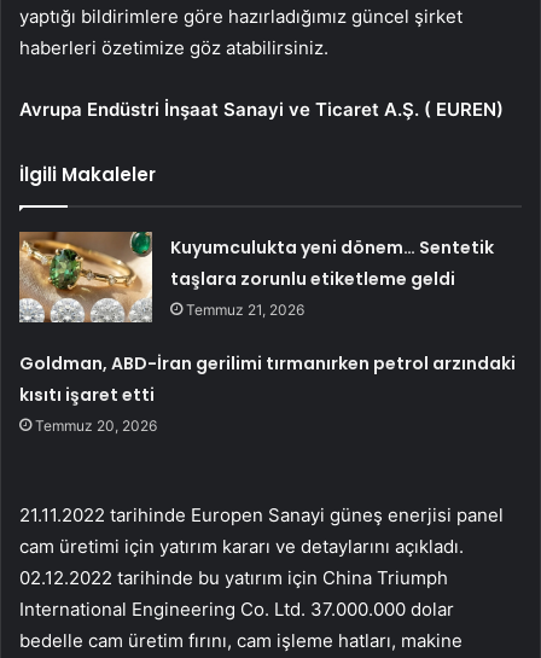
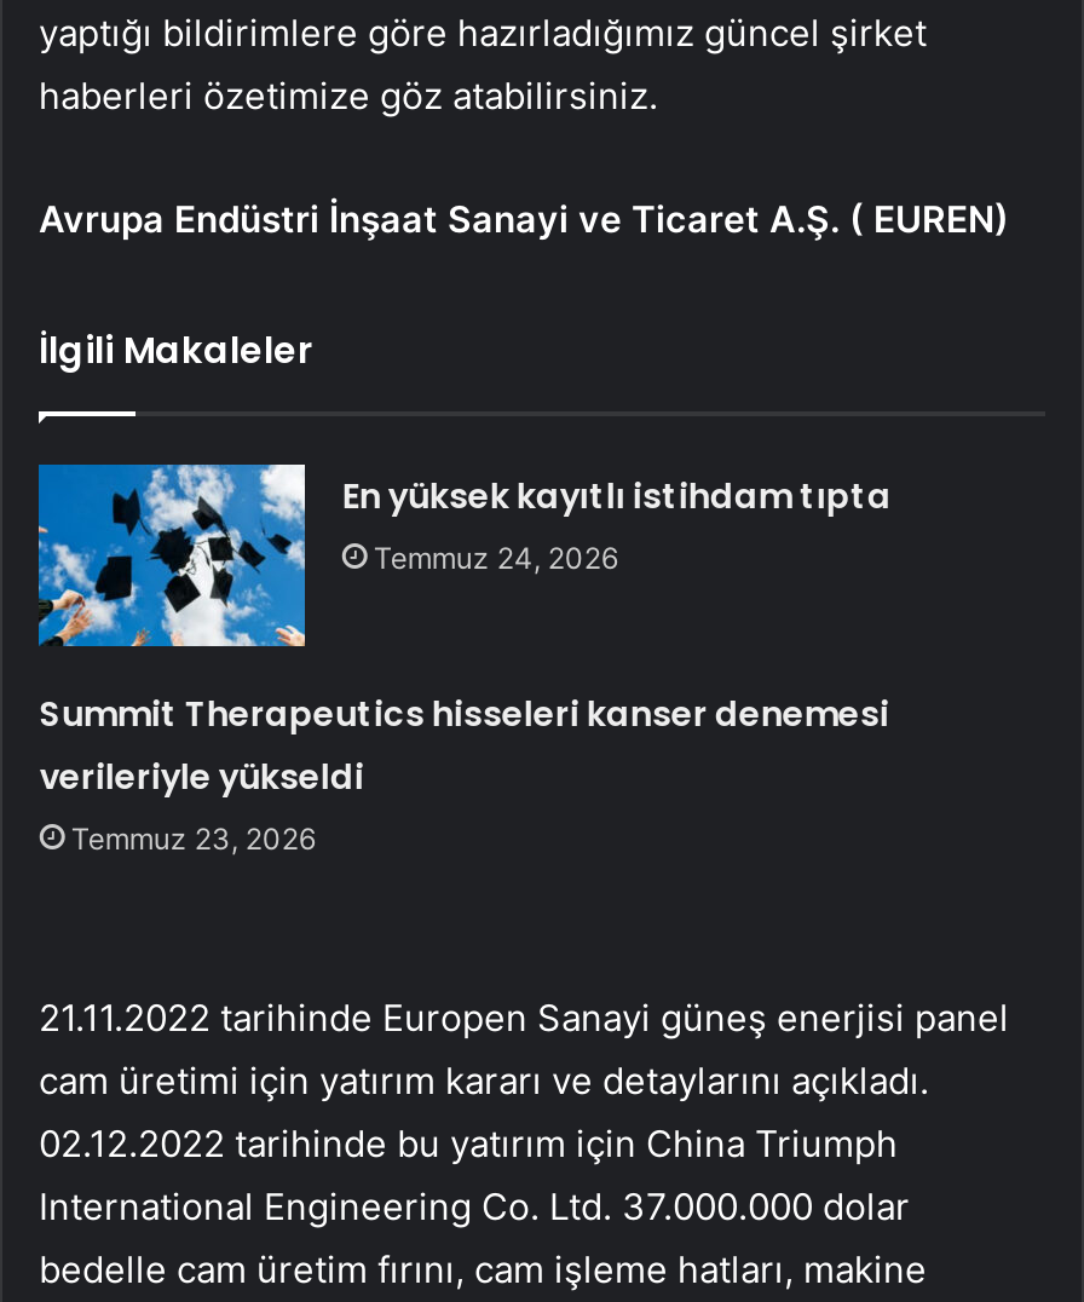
- [image]
- Kuyumculukta yeni dönem… Sentetik
- taşlara zorunlu etiketleme geldi
- Temmuz 21, 2026
+ [image]
+ En yüksek kayıtlı istihdam tıpta
+ Temmuz 24, 2026

- Goldman, ABD-İran gerilimi tırmanırken petrol arzındaki
- kısıtı işaret etti
- Temmuz 20, 2026
+ Summit Therapeutics hisseleri kanser denemesi
+ verileriyle yükseldi
+ Temmuz 23, 2026
